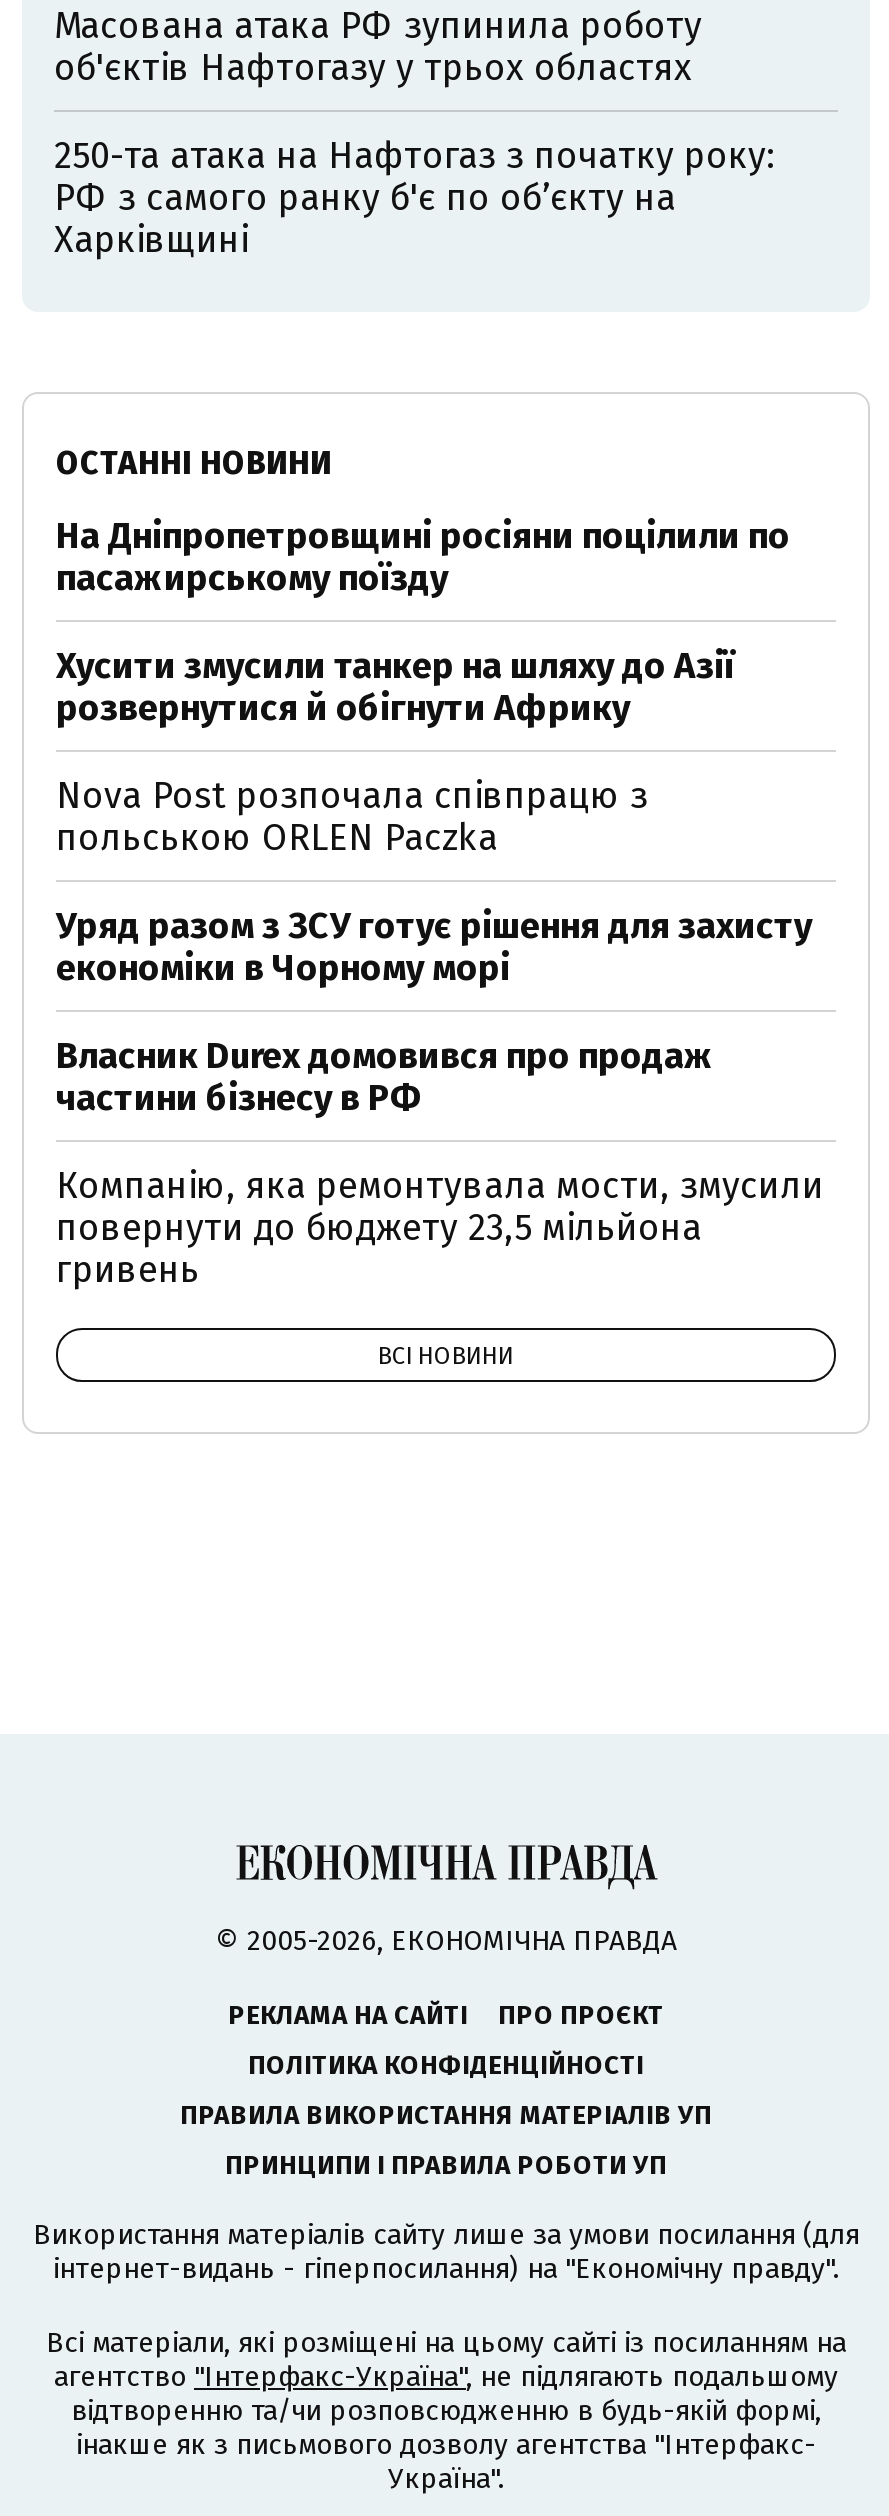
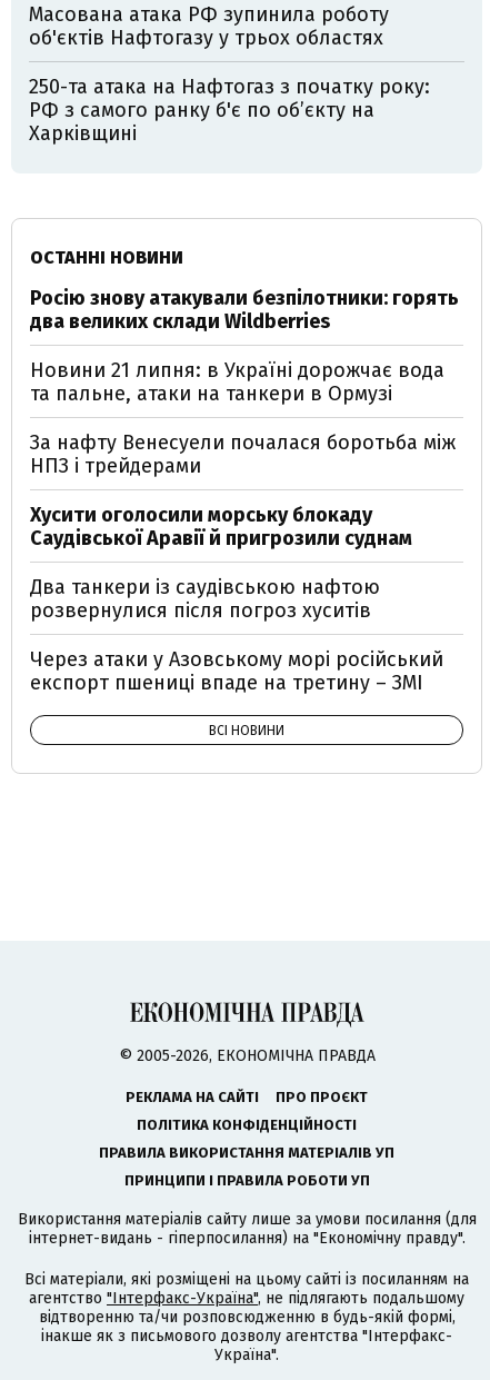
- На Дніпропетровщині росіяни поцілили по
- пасажирському поїзду
+ Росію знову атакували безпілотники: горять
+ два великих склади Wildberries

- Хусити змусили танкер на шляху до Азії
- розвернутися й обігнути Африку
+ Новини 21 липня: в Україні дорожчає вода
+ та пальне, атаки на танкери в Ормузі

- Nova Post розпочала співпрацю з
- польською ORLEN Paczka
+ За нафту Венесуели почалася боротьба між
+ НПЗ і трейдерами

- Уряд разом з ЗСУ готує рішення для захисту
- економіки в Чорному морі
+ Хусити оголосили морську блокаду
+ Саудівської Аравії й пригрозили суднам

- Власник Durex домовився про продаж
- частини бізнесу в РФ
+ Два танкери із саудівською нафтою
+ розвернулися після погроз хуситів

- Компанію, яка ремонтувала мости, змусили
- повернути до бюджету 23,5 мільйона
- гривень
+ Через атаки у Азовському морі російський
+ експорт пшениці впаде на третину – ЗМІ
